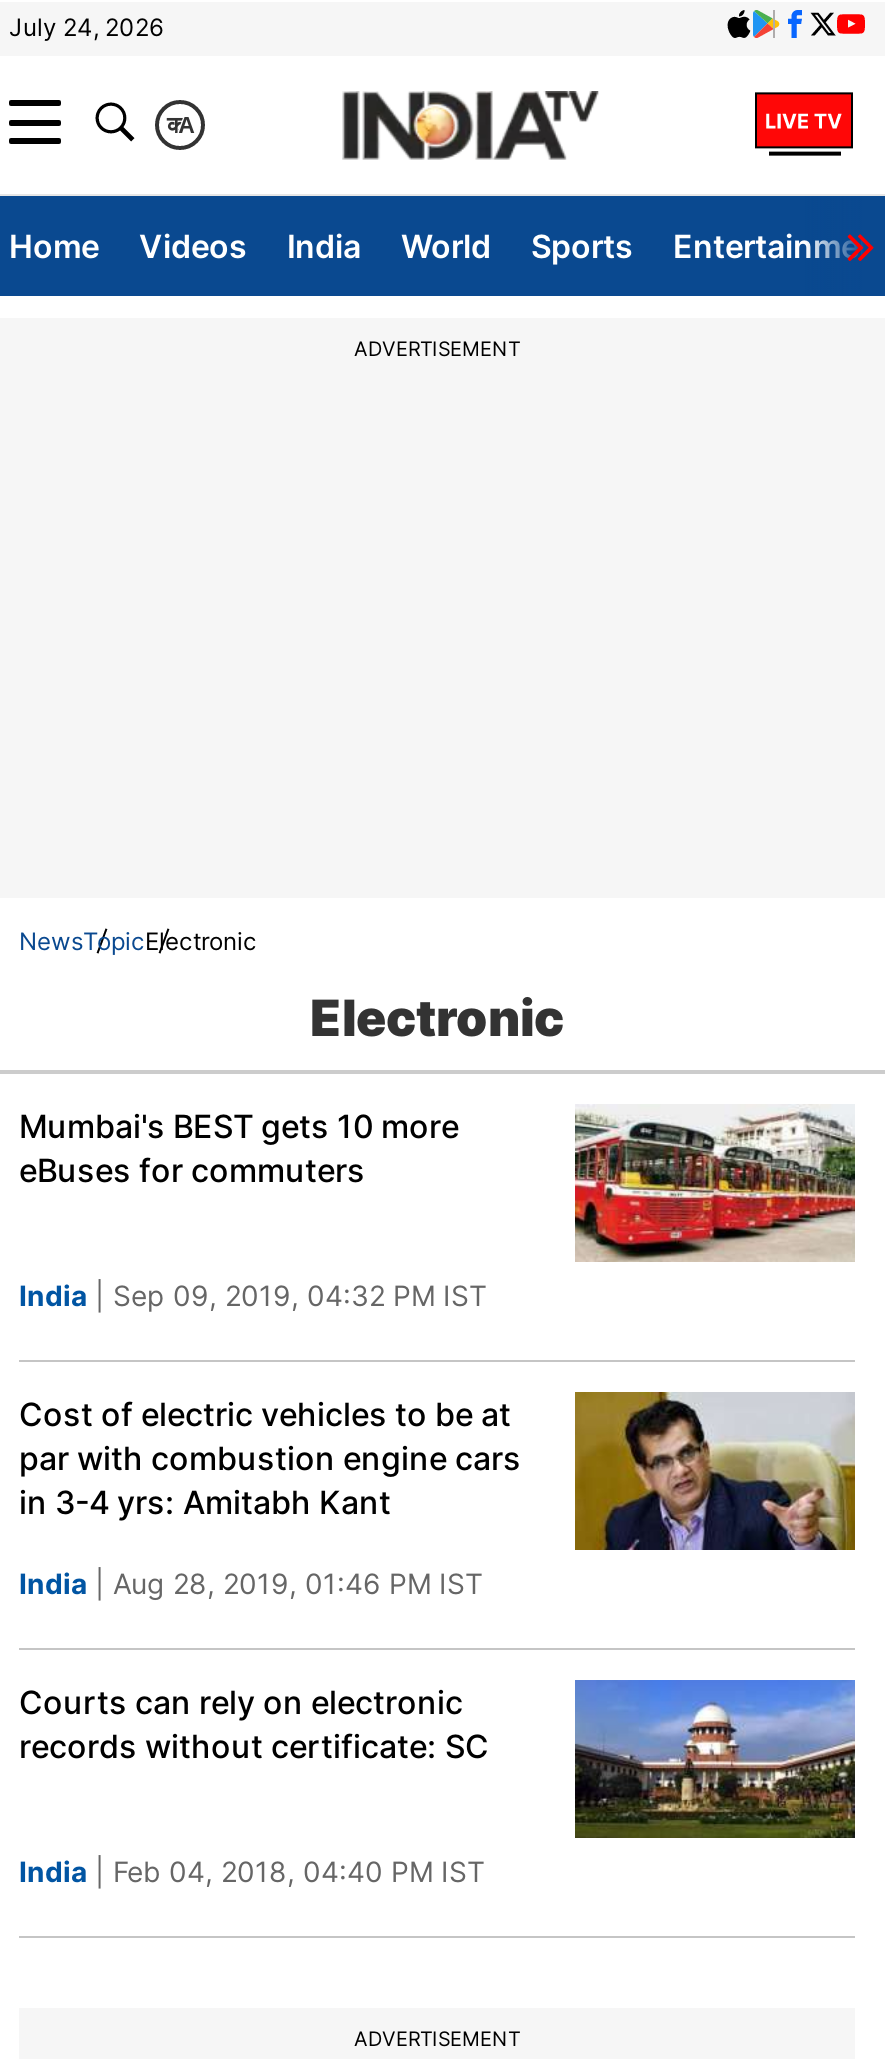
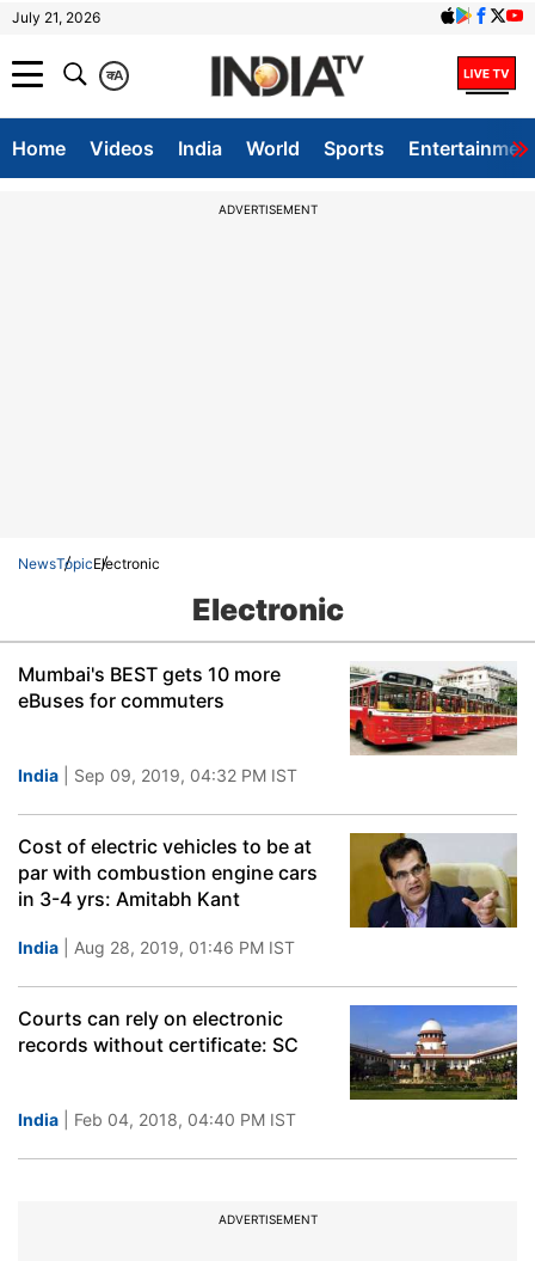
- July 24, 2026
+ July 21, 2026
